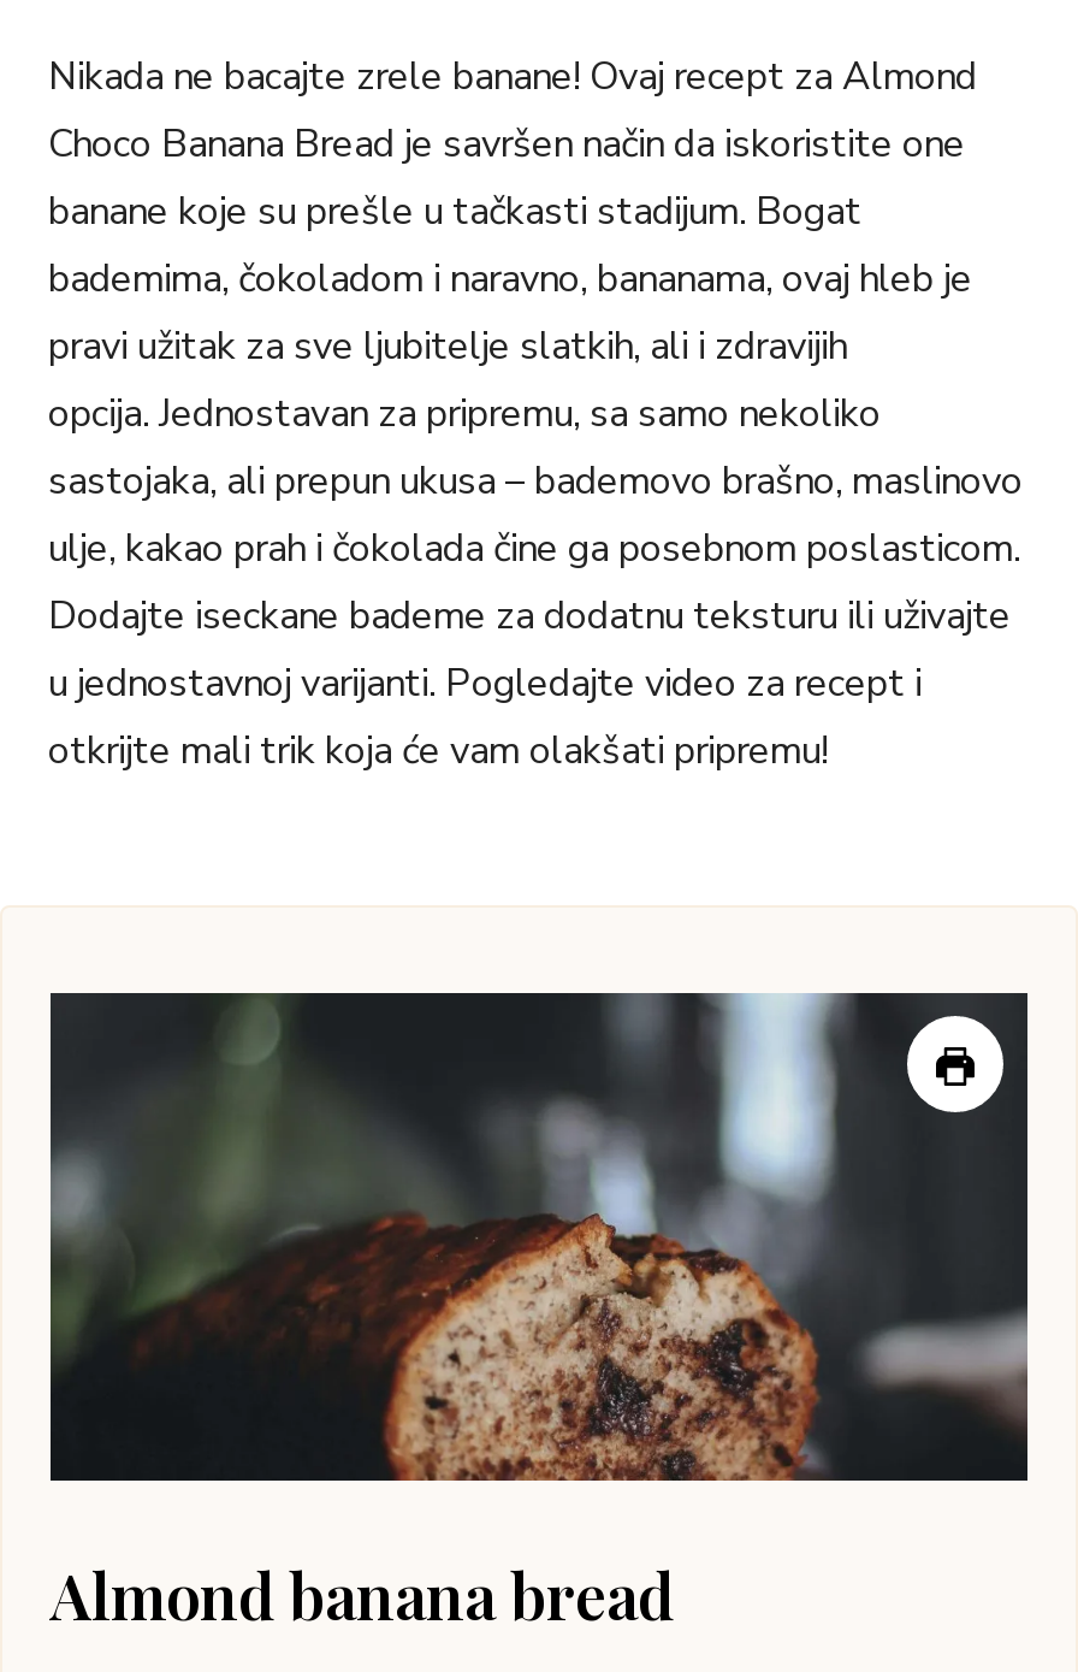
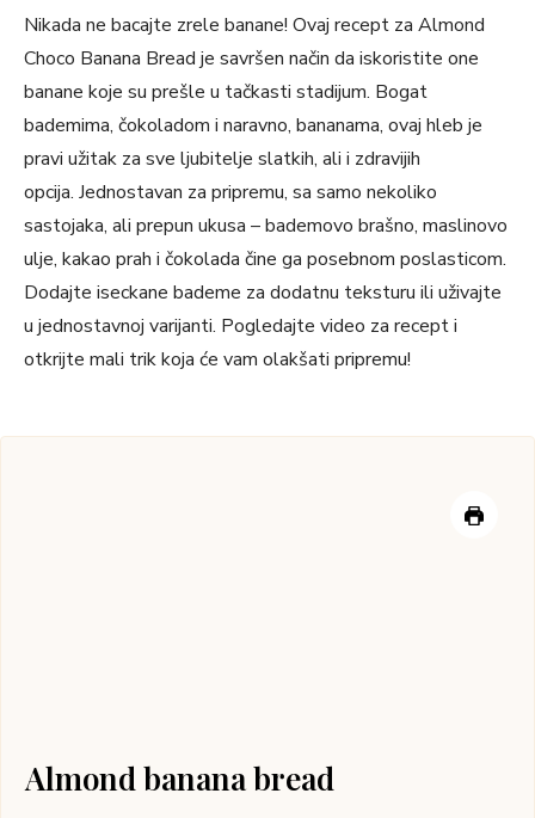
- [image]
